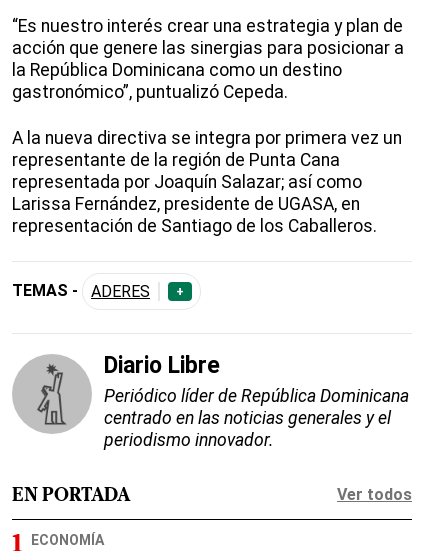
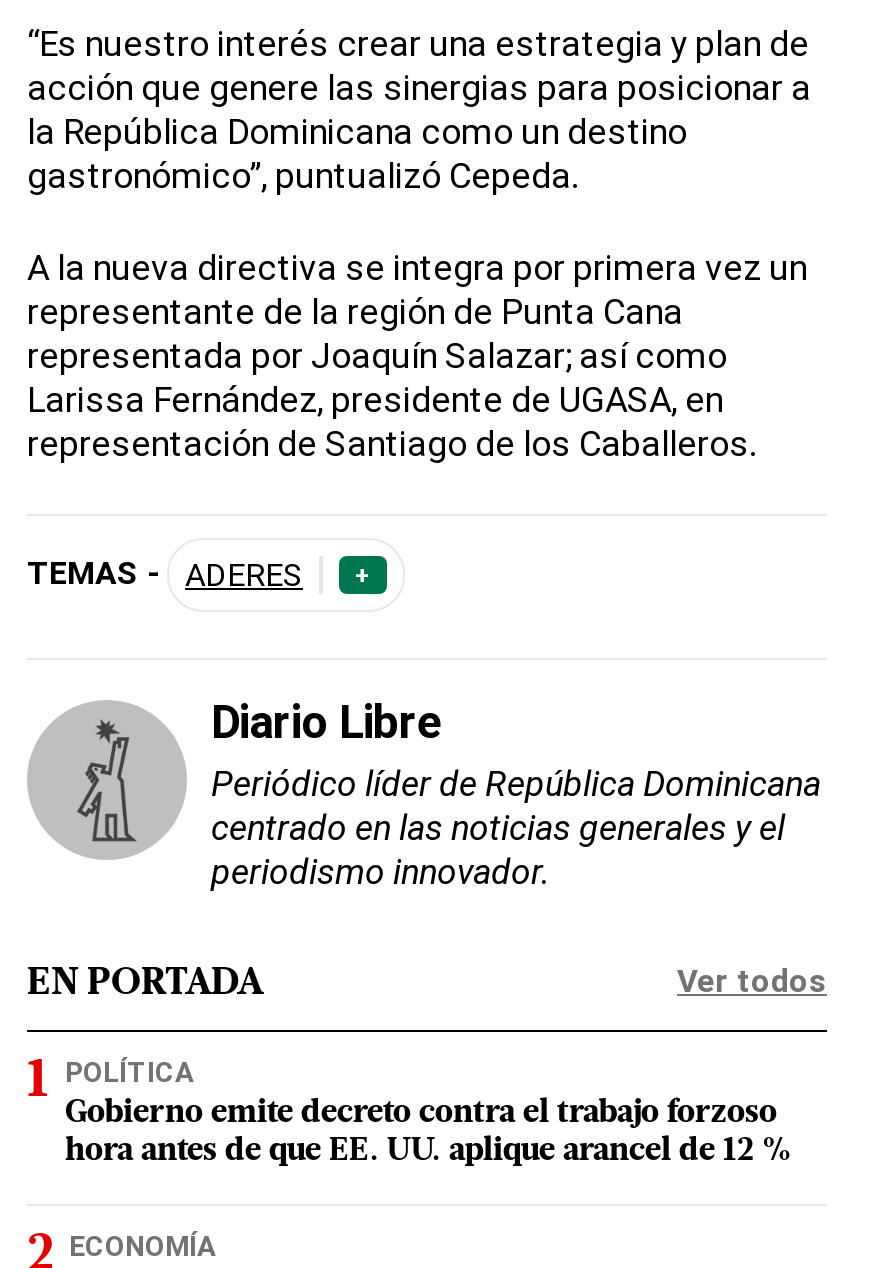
+ POLÍTICA
+ Gobierno emite decreto contra el trabajo forzoso
+ hora antes de que EE. UU. aplique arancel de 12 %
